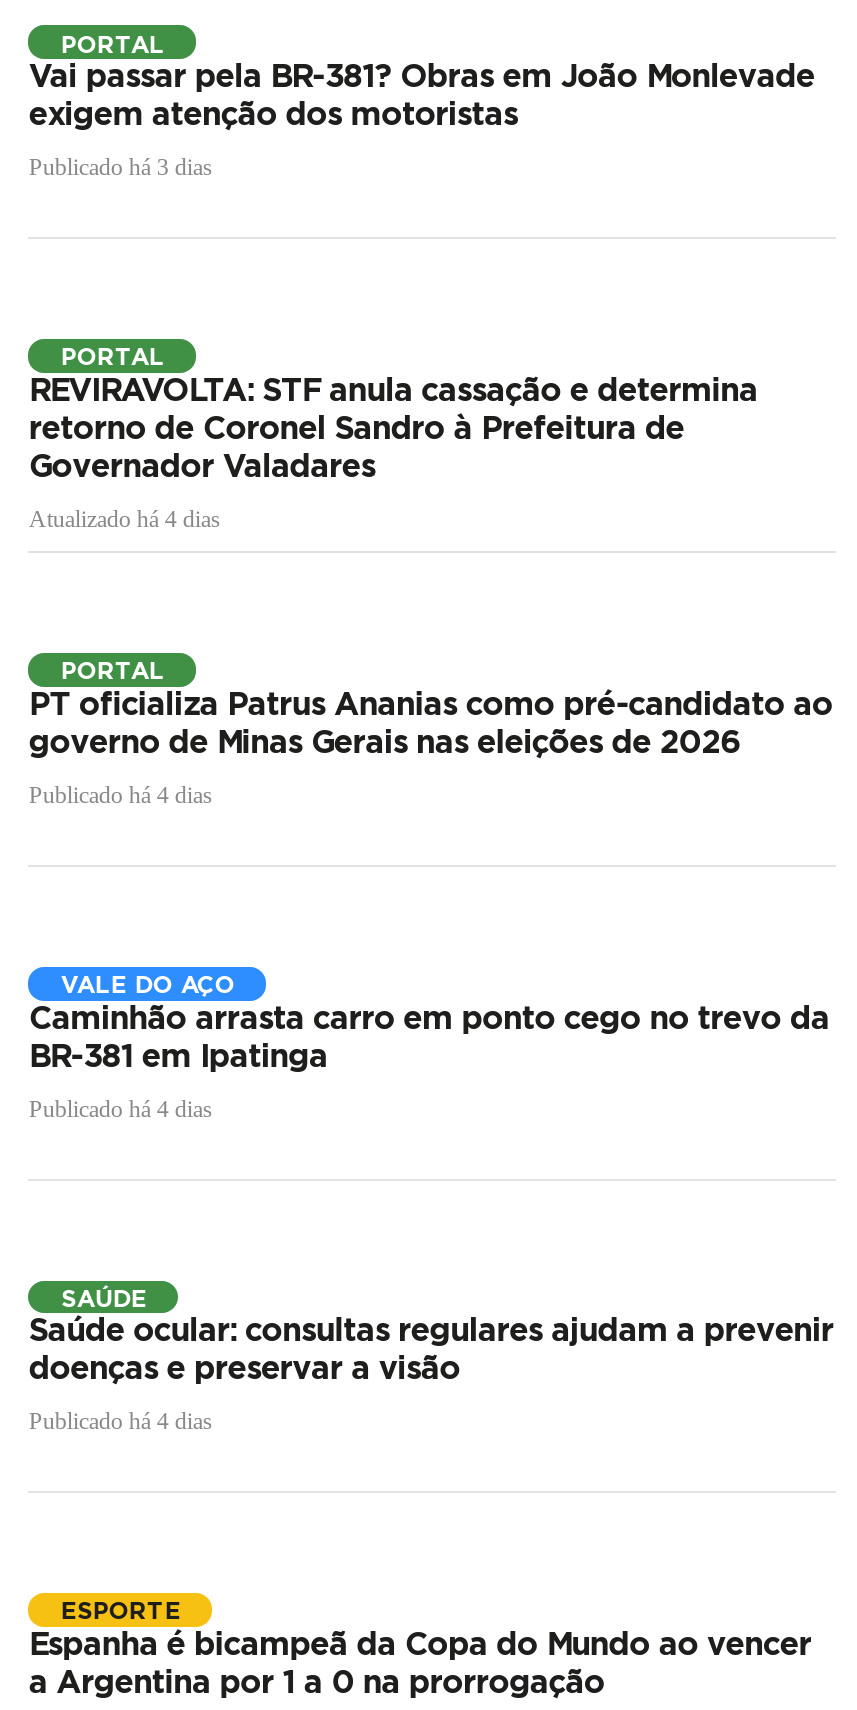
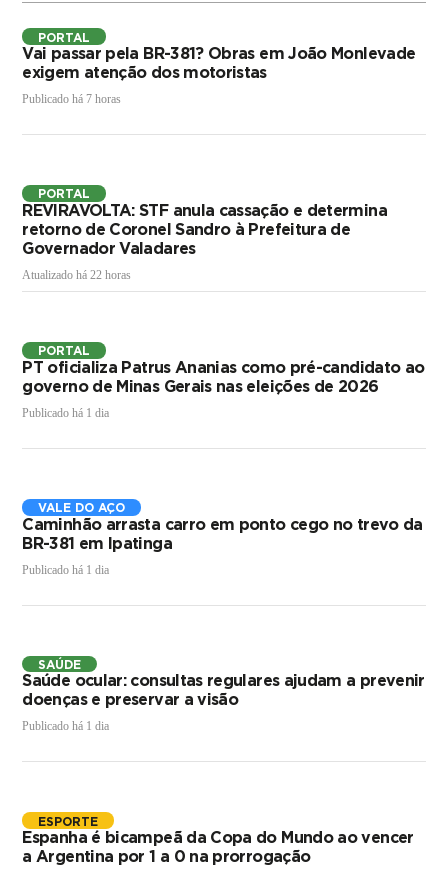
- Publicado há 3 dias
+ Publicado há 7 horas

- Atualizado há 4 dias
+ Atualizado há 22 horas

- Publicado há 4 dias
+ Publicado há 1 dia

- Publicado há 4 dias
+ Publicado há 1 dia

- Publicado há 4 dias
+ Publicado há 1 dia
